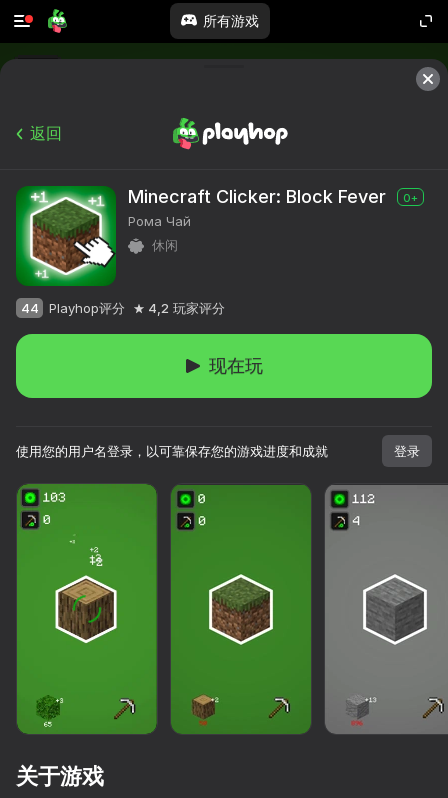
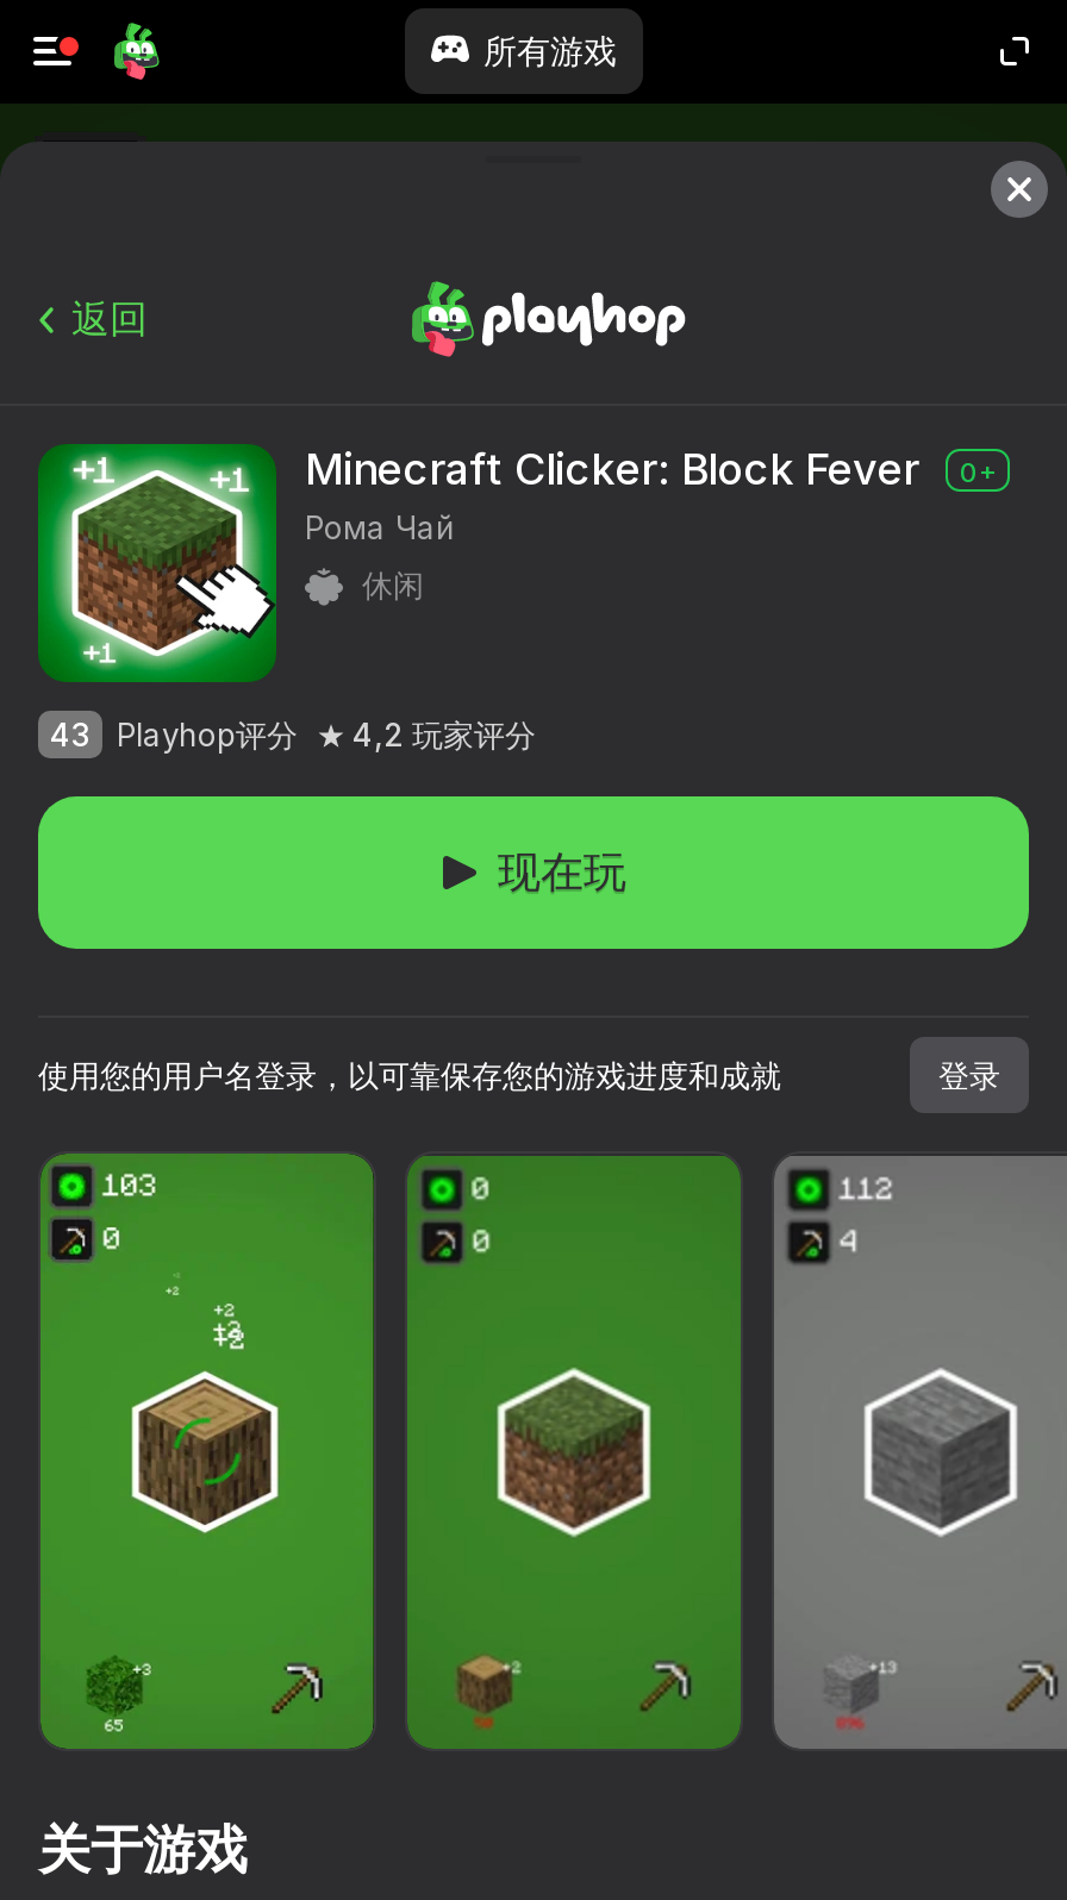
- 44 Playhop评分 4,2 玩家评分
+ 43 Playhop评分 4,2 玩家评分
